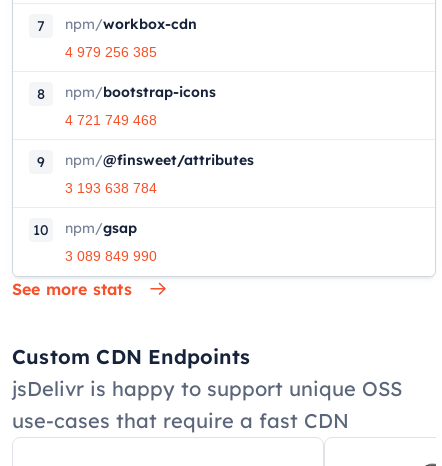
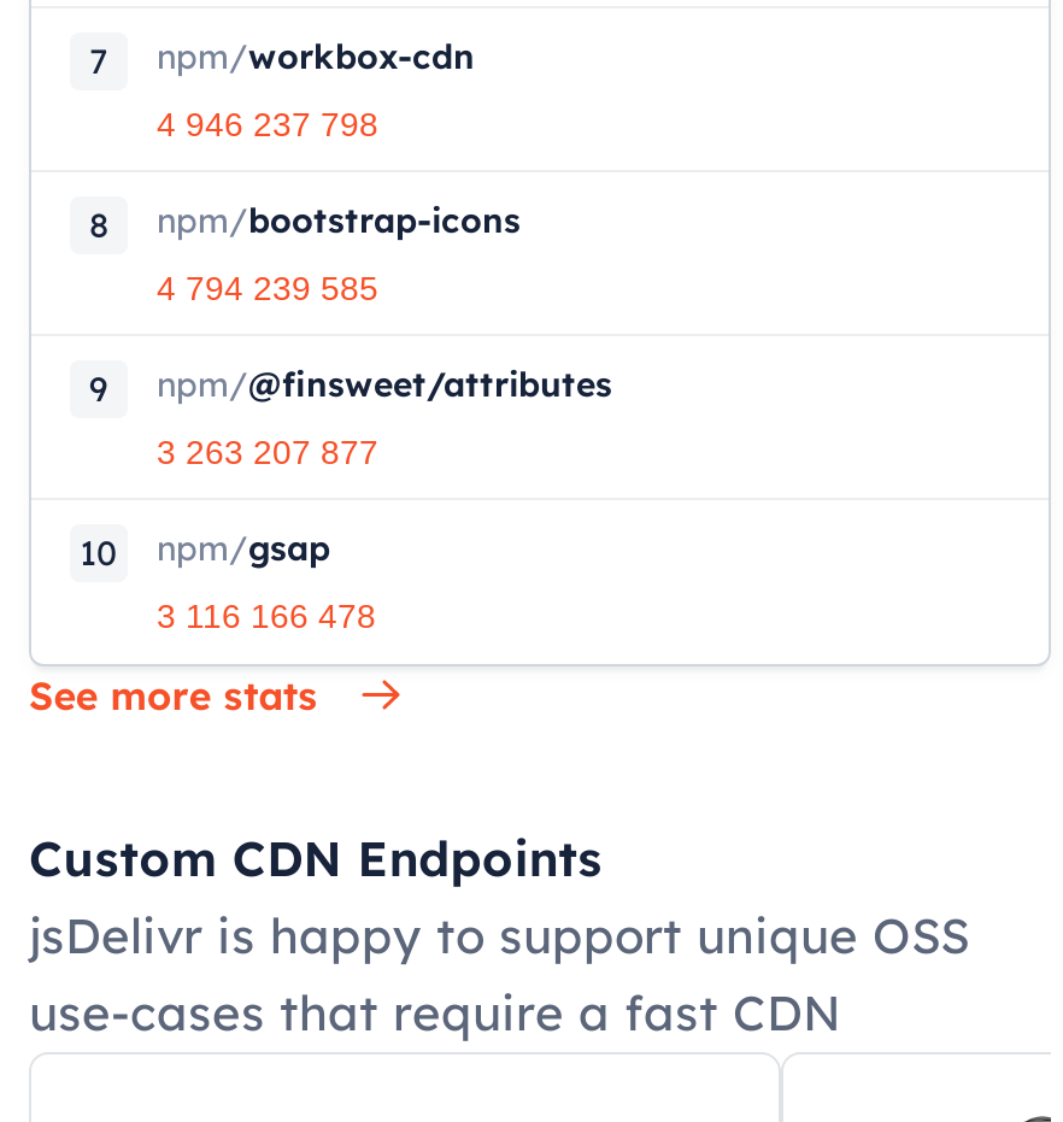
- 4 979 256 385
+ 4 946 237 798

- 4 721 749 468
+ 4 794 239 585

- 3 193 638 784
+ 3 263 207 877

- 3 089 849 990
+ 3 116 166 478
